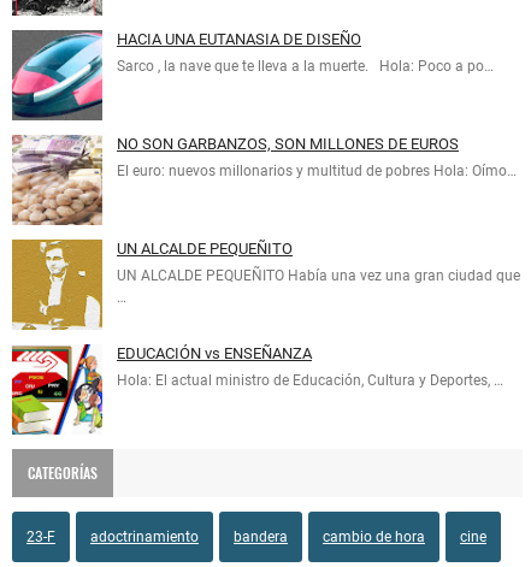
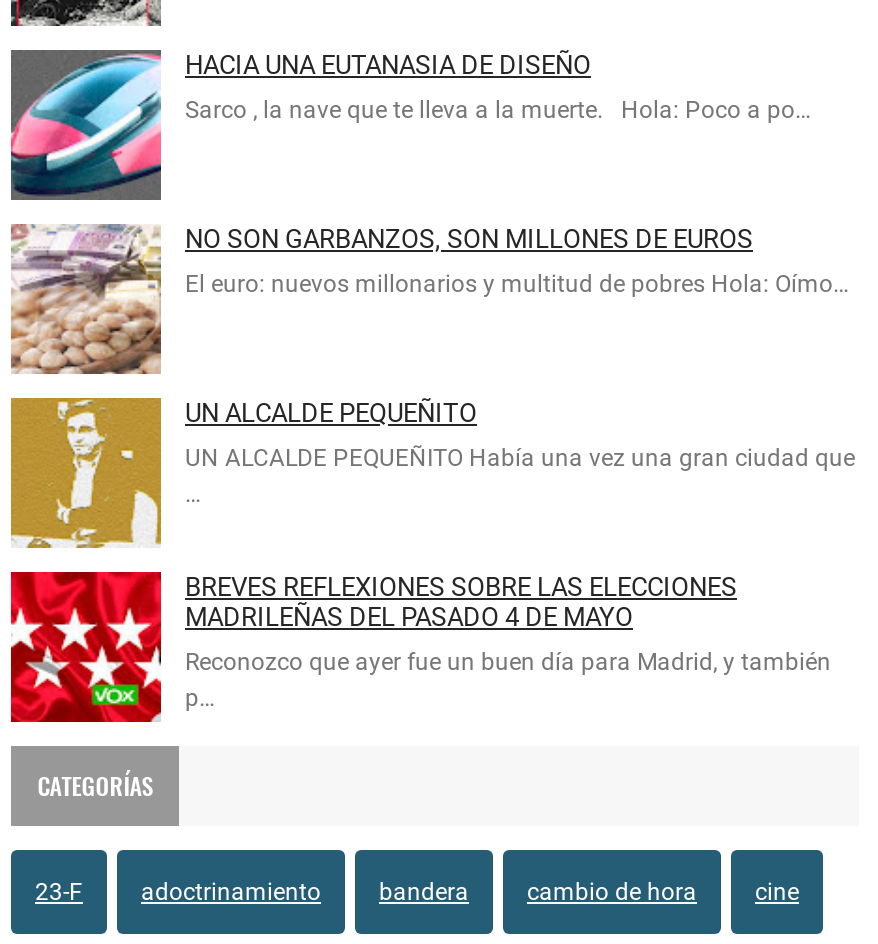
- [image]
- EDUCACIÓN vs ENSEÑANZA
+ [image]
+ BREVES REFLEXIONES SOBRE LAS ELECCIONES
+ MADRILEÑAS DEL PASADO 4 DE MAYO

- Hola: El actual ministro de Educación, Cultura y Deportes, …
+ Reconozco que ayer fue un buen día para Madrid, y también
+ p…
